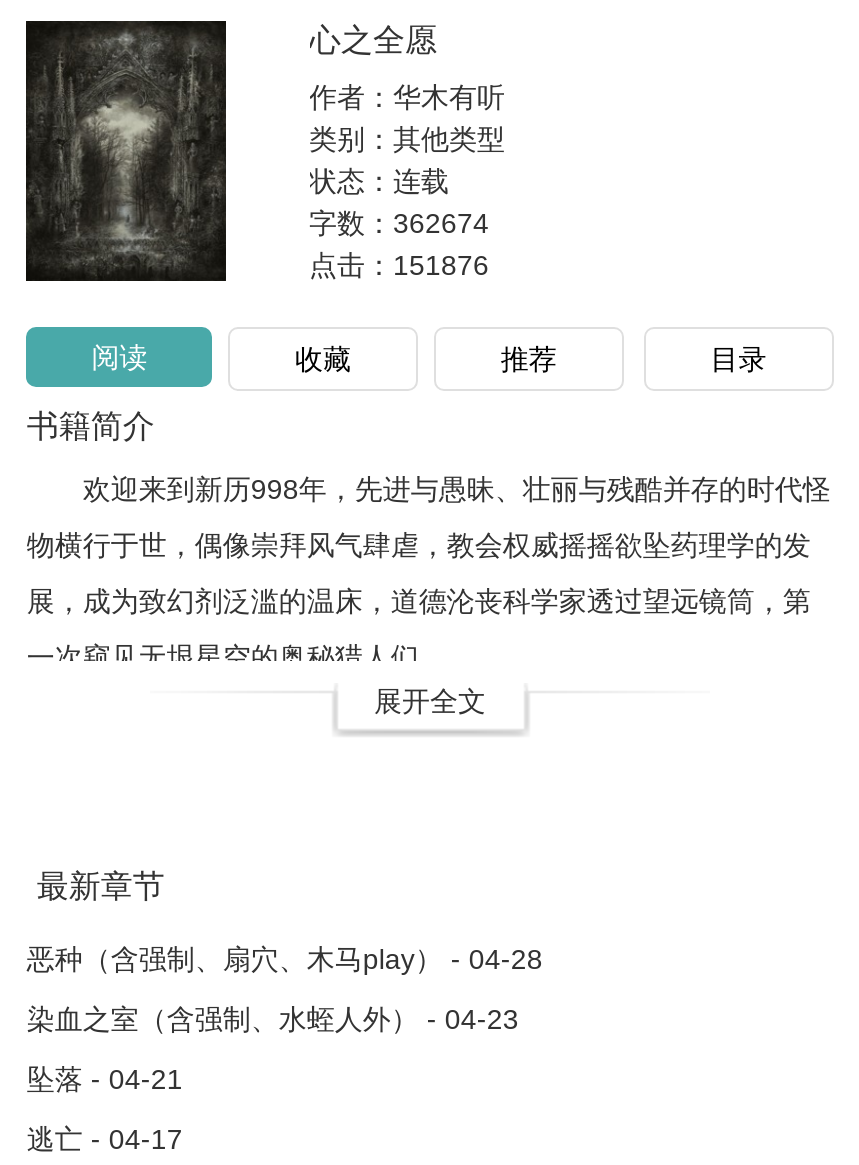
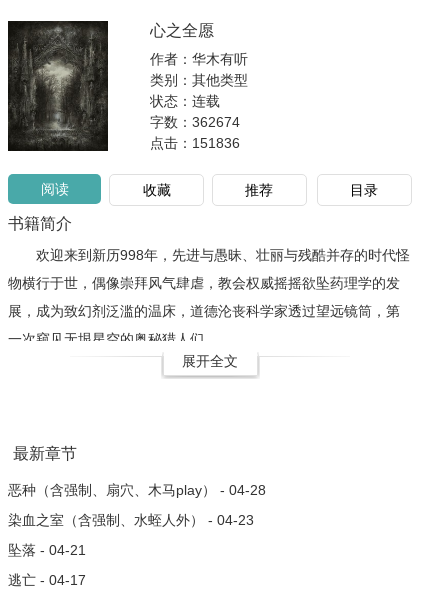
- 点击：151876
+ 点击：151836
